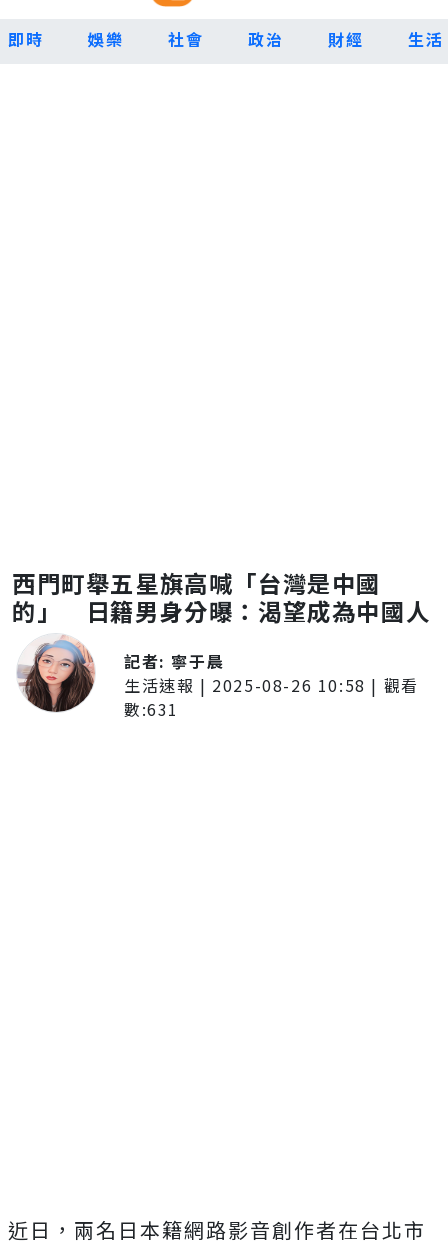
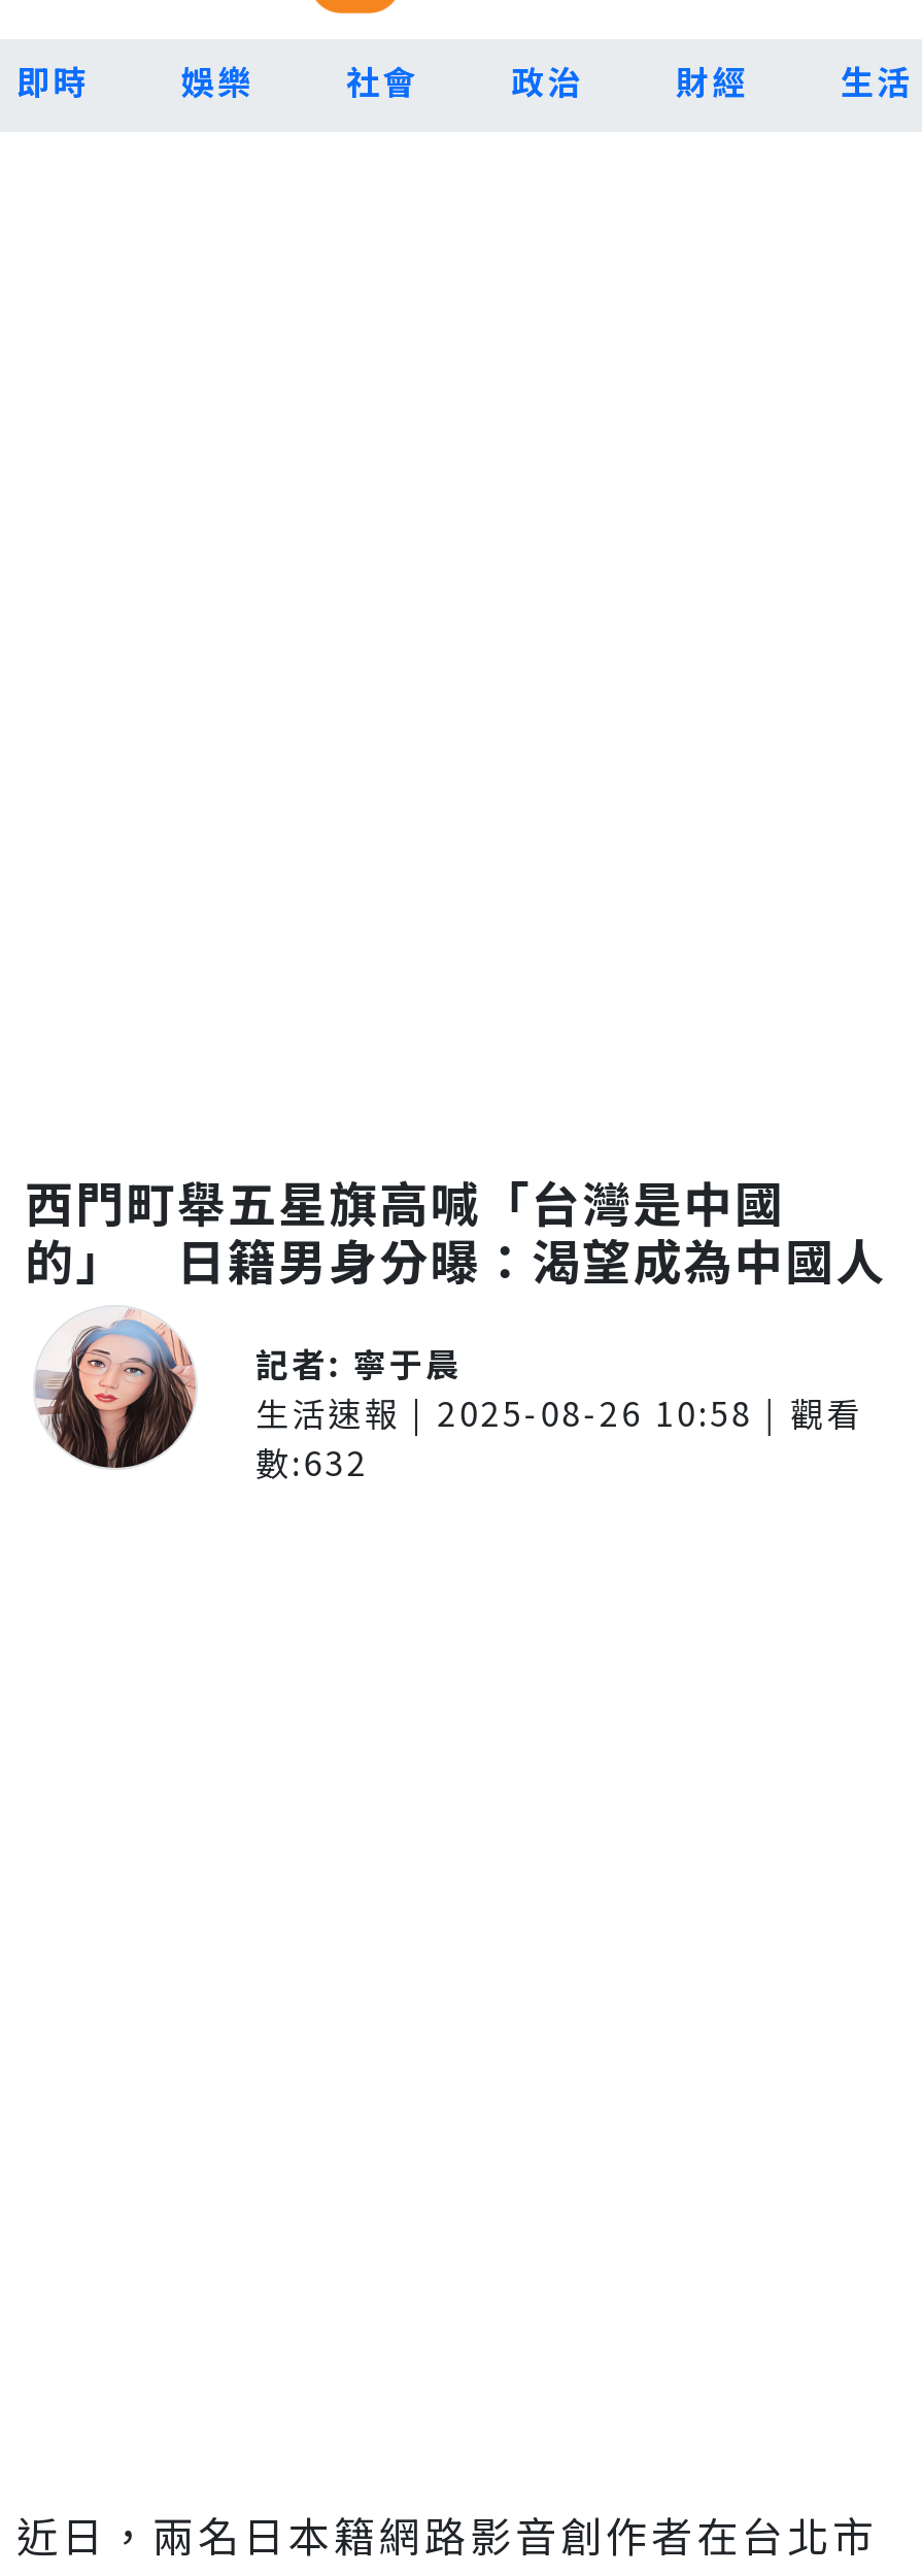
- 數:631
+ 數:632
